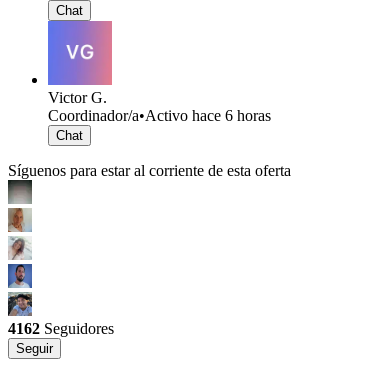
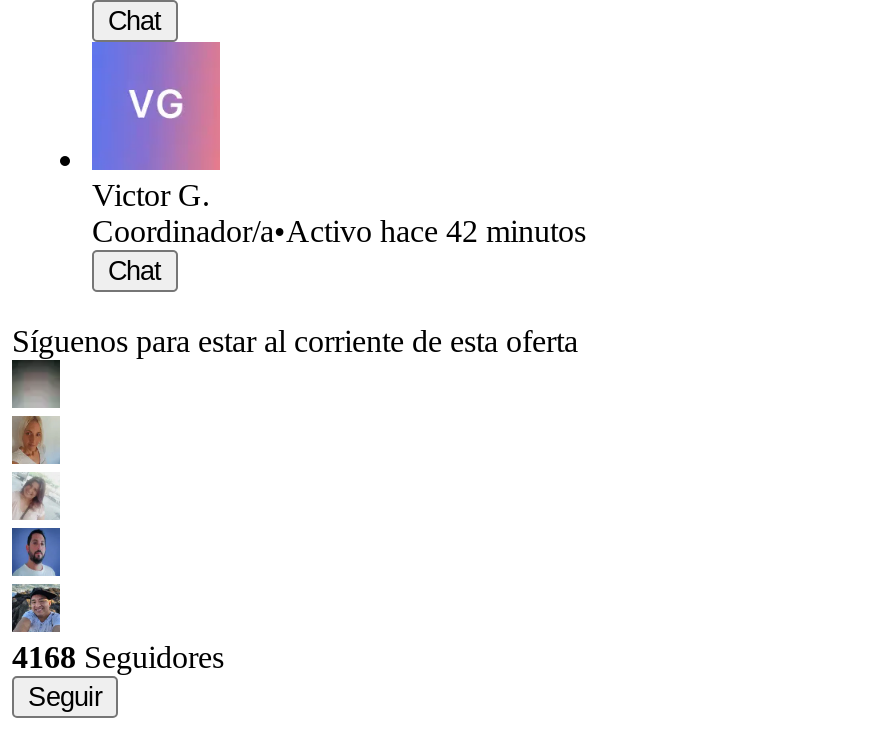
- Coordinador/a•Activo hace 6 horas
+ Coordinador/a•Activo hace 42 minutos

- 4162 Seguidores
+ 4168 Seguidores
